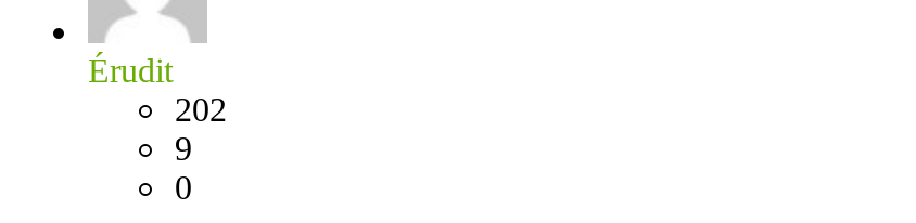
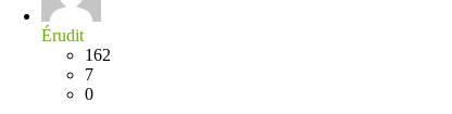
- 202
+ 162

- 9
+ 7
